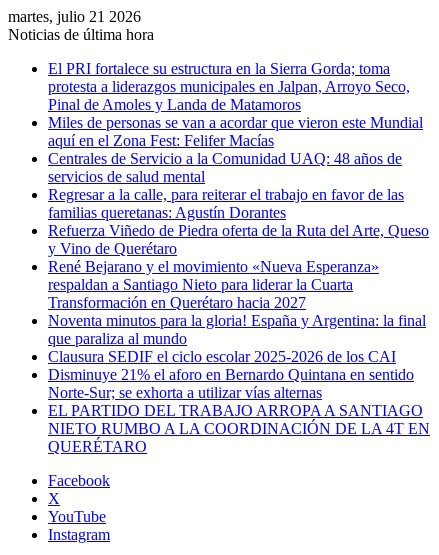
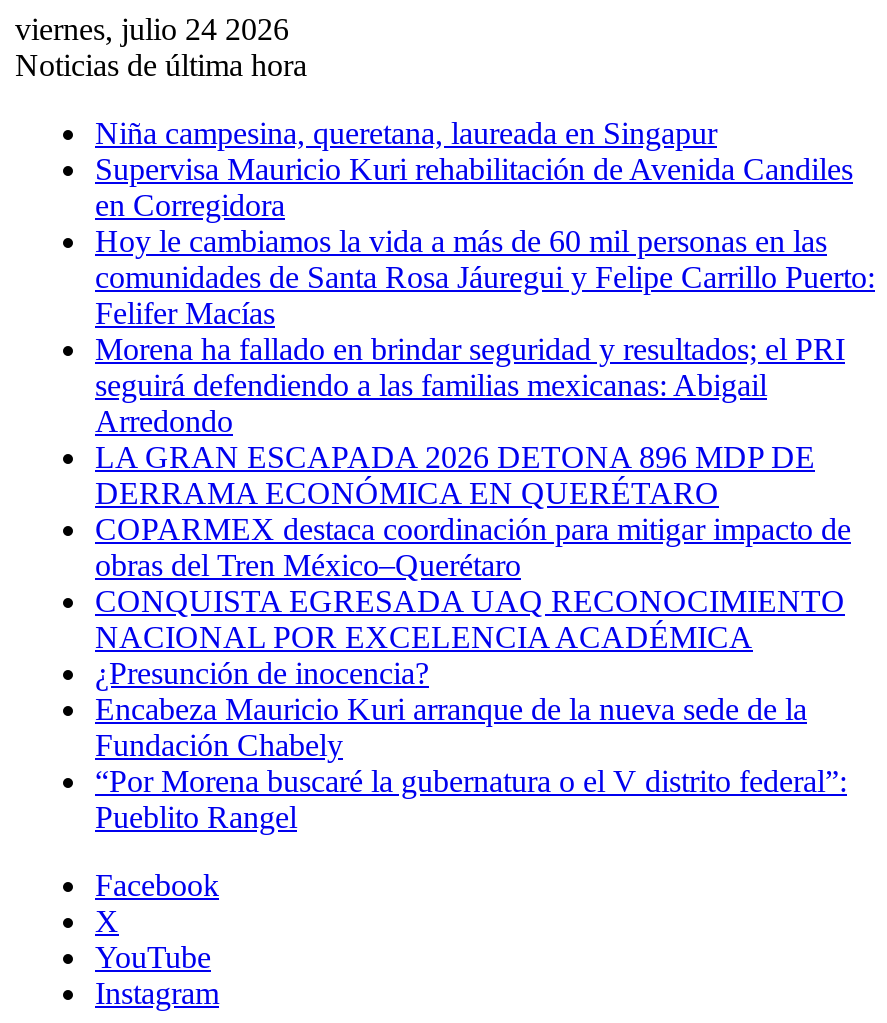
- martes, julio 21 2026
+ viernes, julio 24 2026

- El PRI fortalece su estructura en la Sierra Gorda; toma
- protesta a liderazgos municipales en Jalpan, Arroyo Seco,
- Pinal de Amoles y Landa de Matamoros
- Miles de personas se van a acordar que vieron este Mundial
- aquí en el Zona Fest: Felifer Macías
- Centrales de Servicio a la Comunidad UAQ: 48 años de
- servicios de salud mental
- Regresar a la calle, para reiterar el trabajo en favor de las
- familias queretanas: Agustín Dorantes
- Refuerza Viñedo de Piedra oferta de la Ruta del Arte, Queso
- y Vino de Querétaro
- René Bejarano y el movimiento «Nueva Esperanza»
- respaldan a Santiago Nieto para liderar la Cuarta
- Transformación en Querétaro hacia 2027
- Noventa minutos para la gloria! España y Argentina: la final
- que paraliza al mundo
- Clausura SEDIF el ciclo escolar 2025-2026 de los CAI
- Disminuye 21% el aforo en Bernardo Quintana en sentido
- Norte-Sur; se exhorta a utilizar vías alternas
- EL PARTIDO DEL TRABAJO ARROPA A SANTIAGO
- NIETO RUMBO A LA COORDINACIÓN DE LA 4T EN
- QUERÉTARO
+ Niña campesina, queretana, laureada en Singapur
+ Supervisa Mauricio Kuri rehabilitación de Avenida Candiles
+ en Corregidora
+ Hoy le cambiamos la vida a más de 60 mil personas en las
+ comunidades de Santa Rosa Jáuregui y Felipe Carrillo Puerto:
+ Felifer Macías
+ Morena ha fallado en brindar seguridad y resultados; el PRI
+ seguirá defendiendo a las familias mexicanas: Abigail
+ Arredondo
+ LA GRAN ESCAPADA 2026 DETONA 896 MDP DE
+ DERRAMA ECONÓMICA EN QUERÉTARO
+ COPARMEX destaca coordinación para mitigar impacto de
+ obras del Tren México–Querétaro
+ CONQUISTA EGRESADA UAQ RECONOCIMIENTO
+ NACIONAL POR EXCELENCIA ACADÉMICA
+ ¿Presunción de inocencia?
+ Encabeza Mauricio Kuri arranque de la nueva sede de la
+ Fundación Chabely
+ “Por Morena buscaré la gubernatura o el V distrito federal”:
+ Pueblito Rangel
